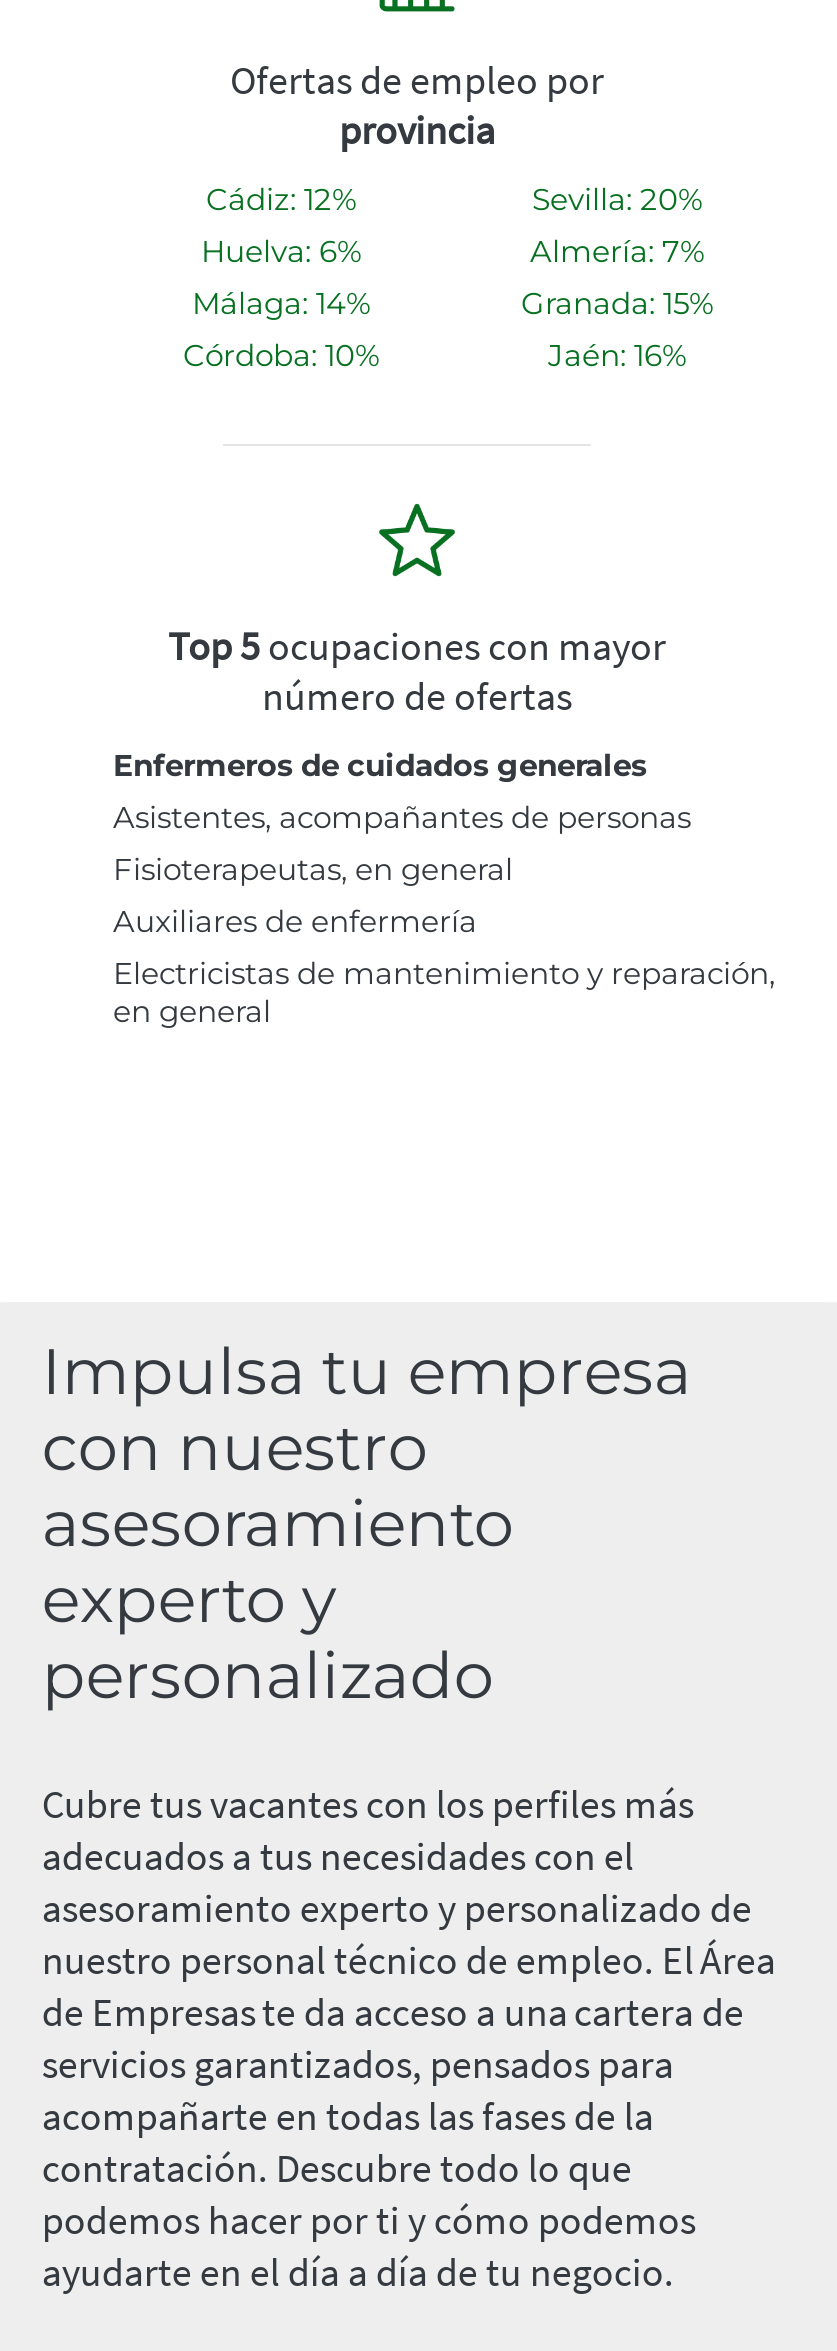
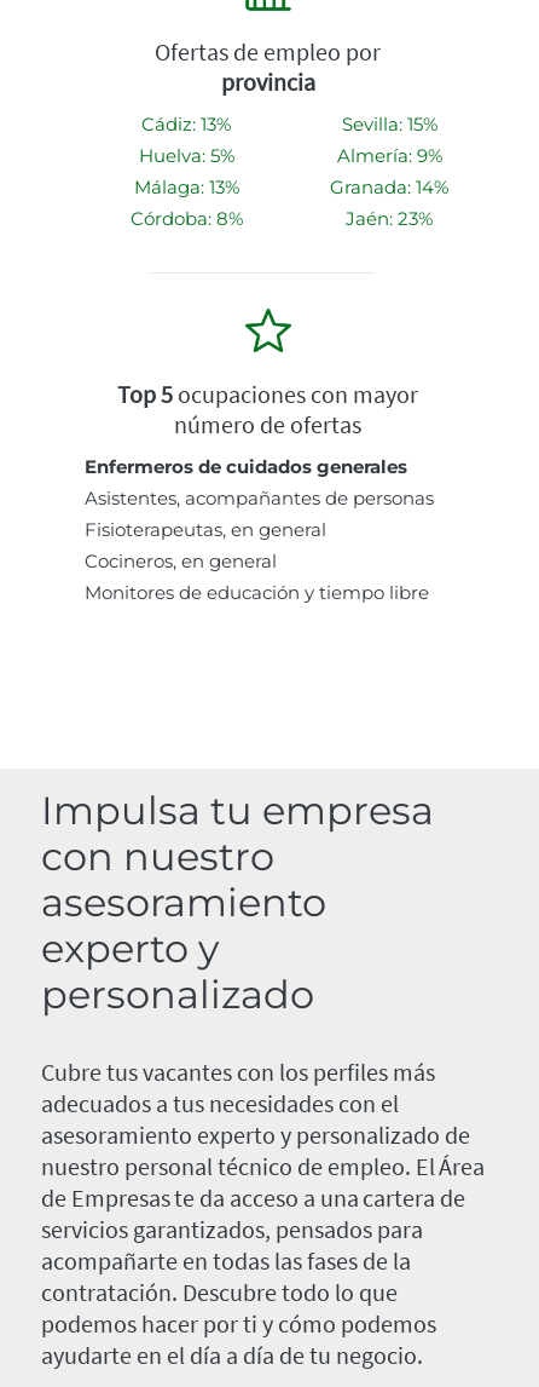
- Cádiz: 12%
+ Cádiz: 13%

- Sevilla: 20%
+ Sevilla: 15%

- Huelva: 6%
+ Huelva: 5%

- Almería: 7%
+ Almería: 9%

- Málaga: 14%
+ Málaga: 13%

- Granada: 15%
+ Granada: 14%

- Córdoba: 10%
+ Córdoba: 8%

- Jaén: 16%
+ Jaén: 23%

- Auxiliares de enfermería
- Electricistas de mantenimiento y reparación,
- en general
+ Cocineros, en general
+ Monitores de educación y tiempo libre
